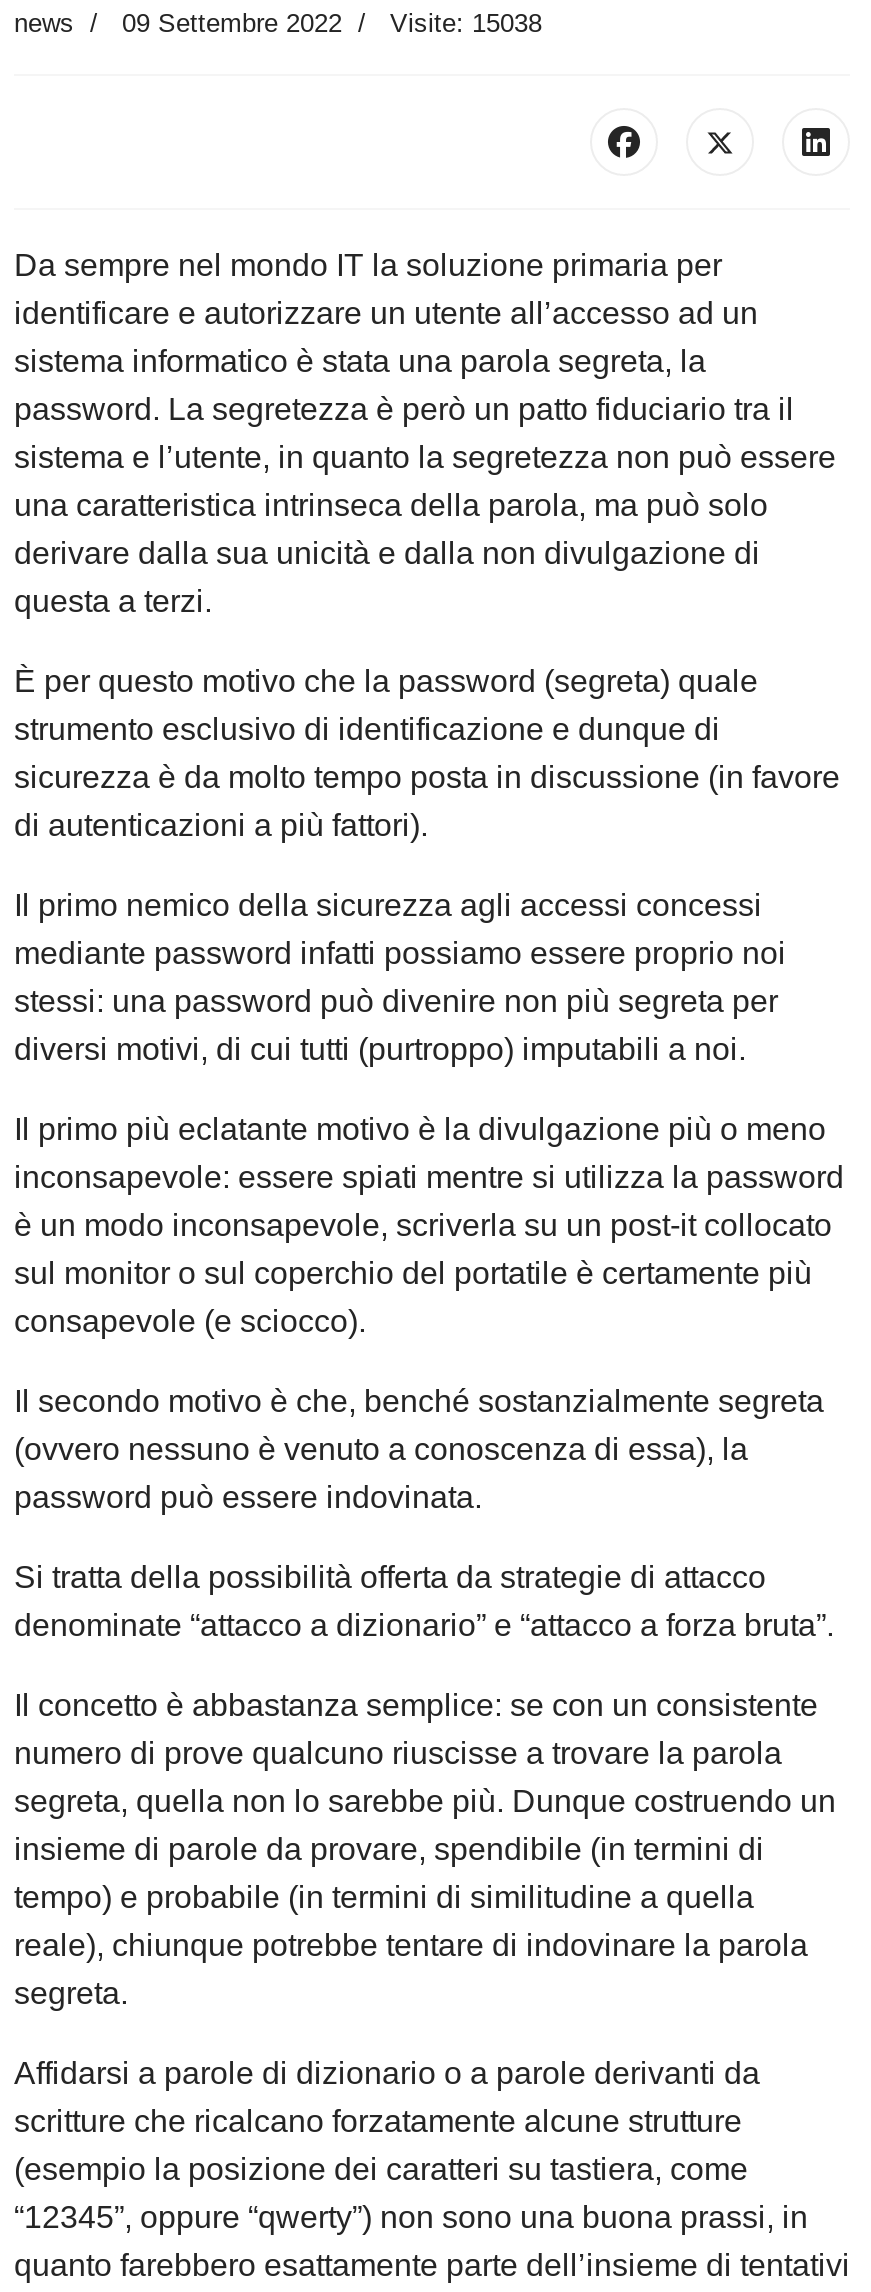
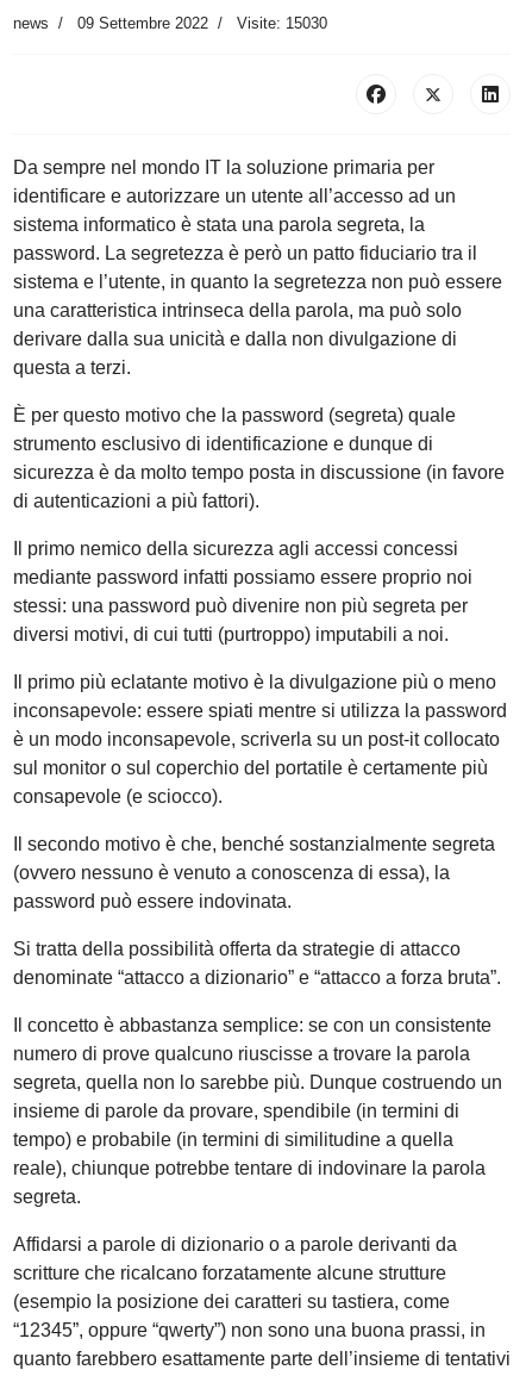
- news 09 Settembre 2022 Visite: 15038
+ news 09 Settembre 2022 Visite: 15030
